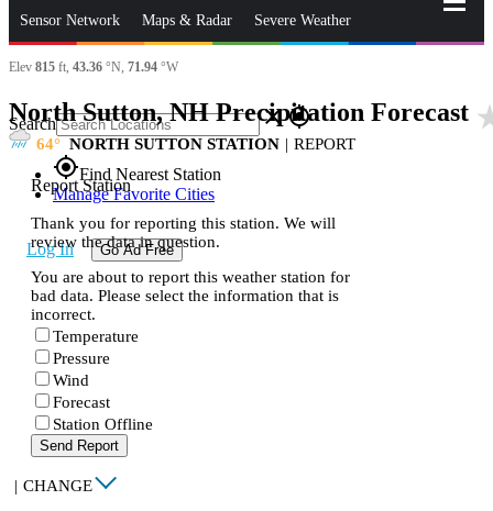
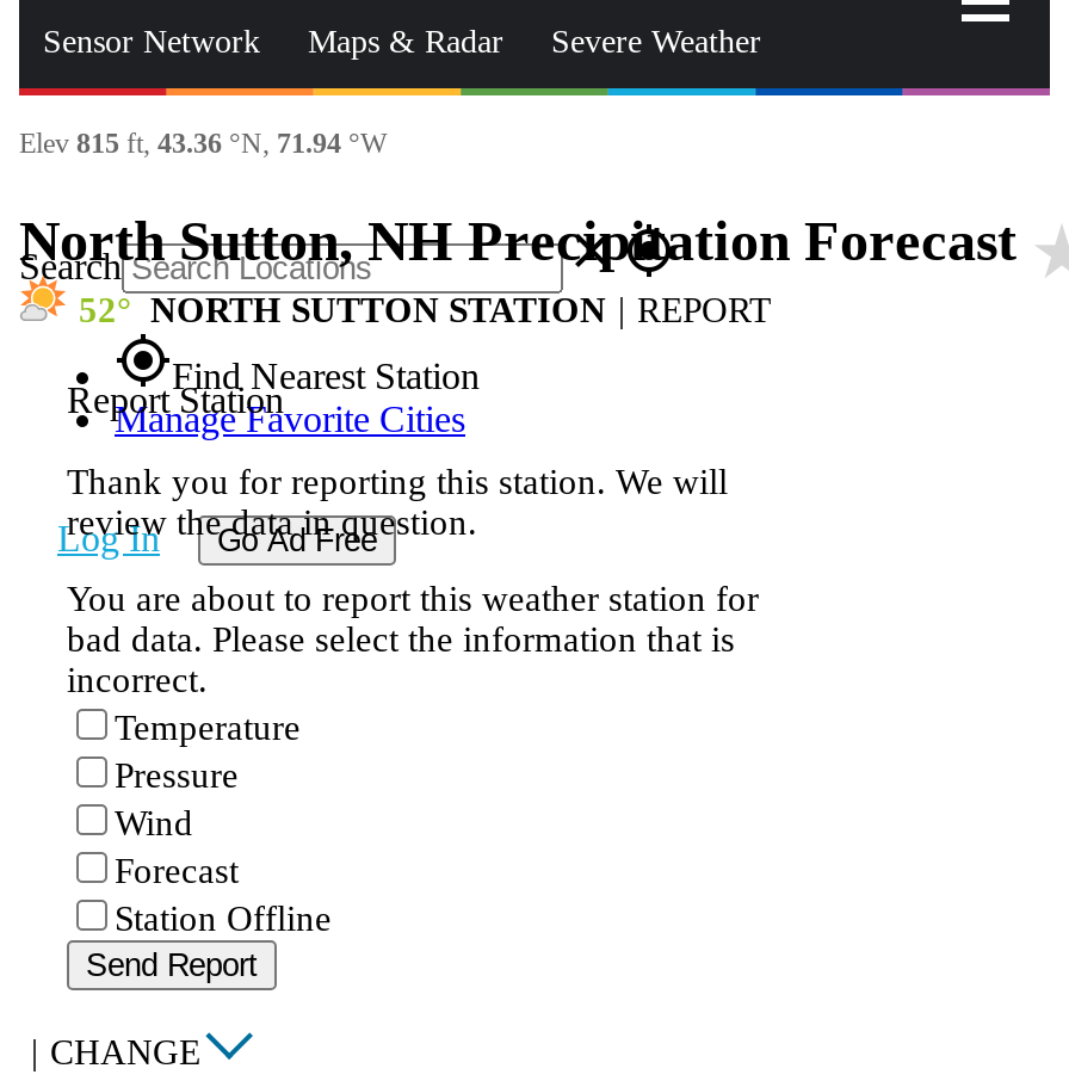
- 64
+ 52
